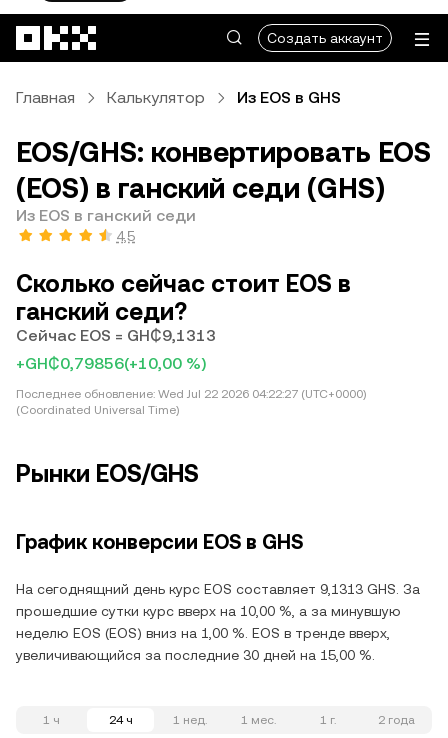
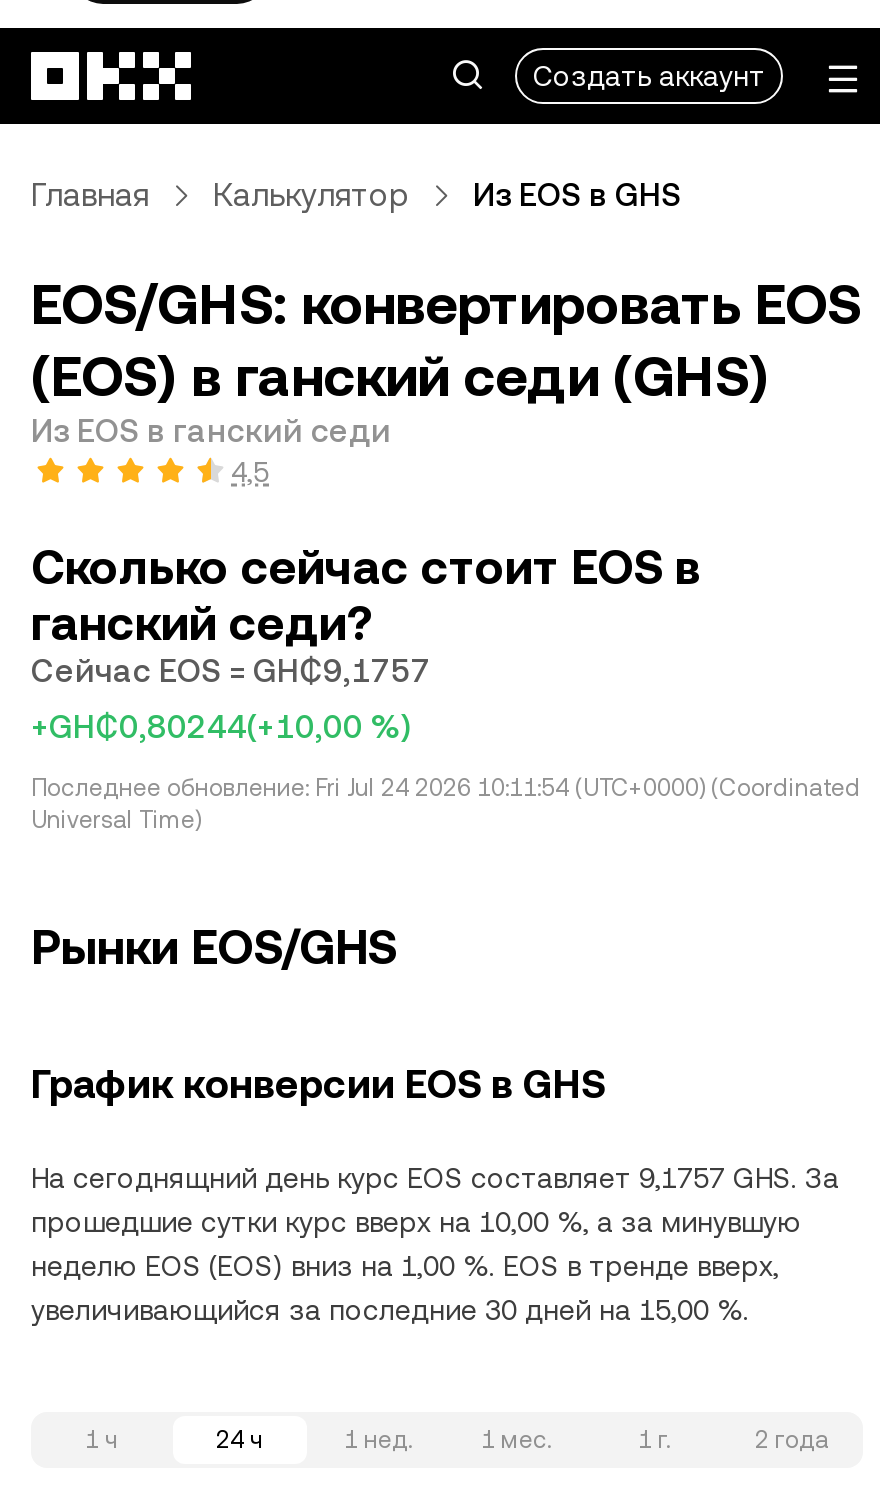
- Сейчас EOS = GH₵9,1313
+ Сейчас EOS = GH₵9,1757

- +GH₵0,79856(+10,00 %)
+ +GH₵0,80244(+10,00 %)

- Последнее обновление: Wed Jul 22 2026 04:22:27 (UTC+0000)
- (Coordinated Universal Time)
+ Последнее обновление: Fri Jul 24 2026 10:11:54 (UTC+0000) (Coordinated
+ Universal Time)

- На сегоднящний день курс EOS составляет 9,1313 GHS. За
+ На сегоднящний день курс EOS составляет 9,1757 GHS. За
